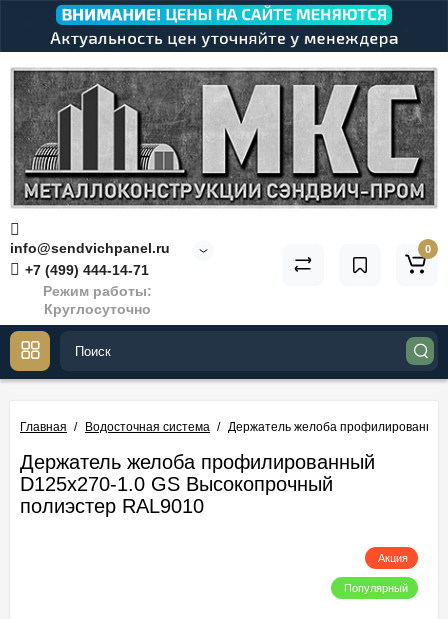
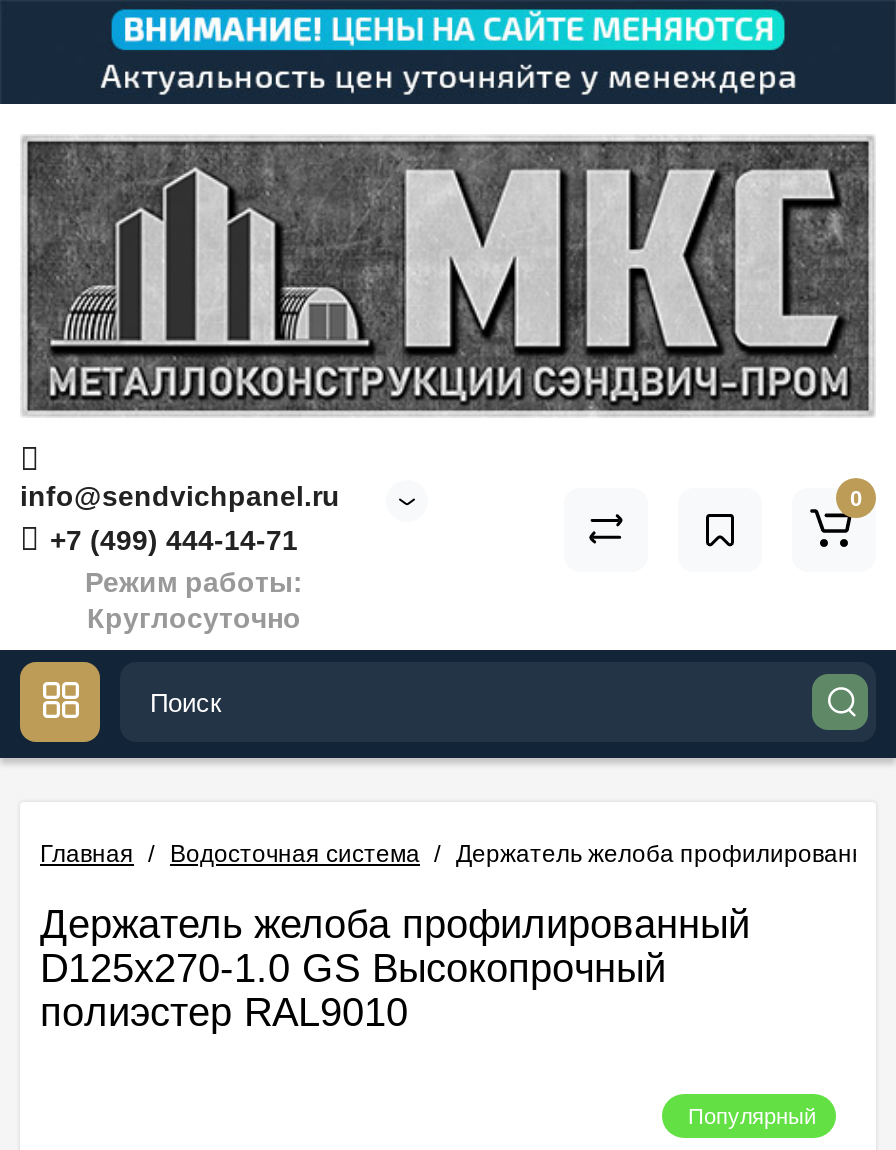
- Акция
